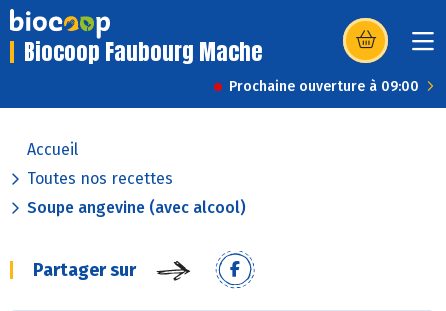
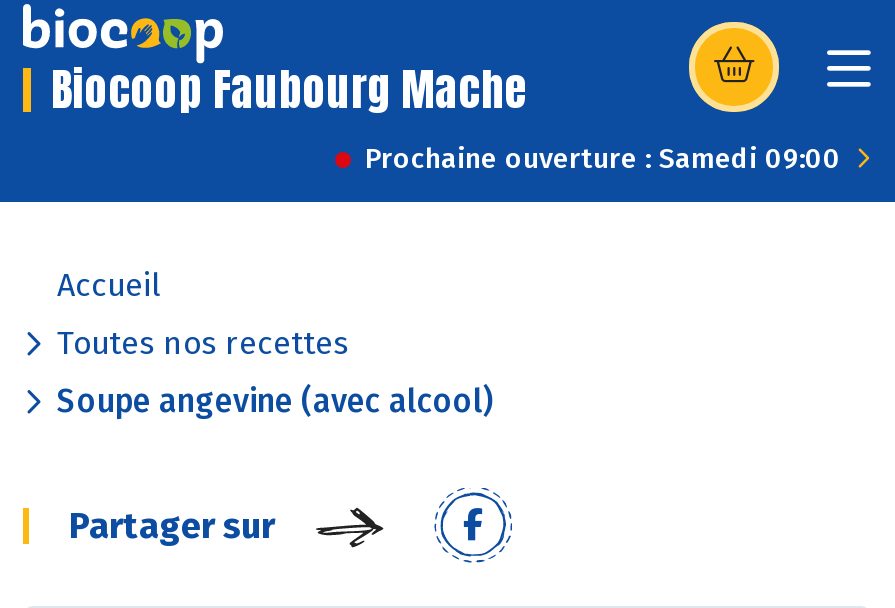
- Prochaine ouverture à 09:00
+ Prochaine ouverture : Samedi 09:00
